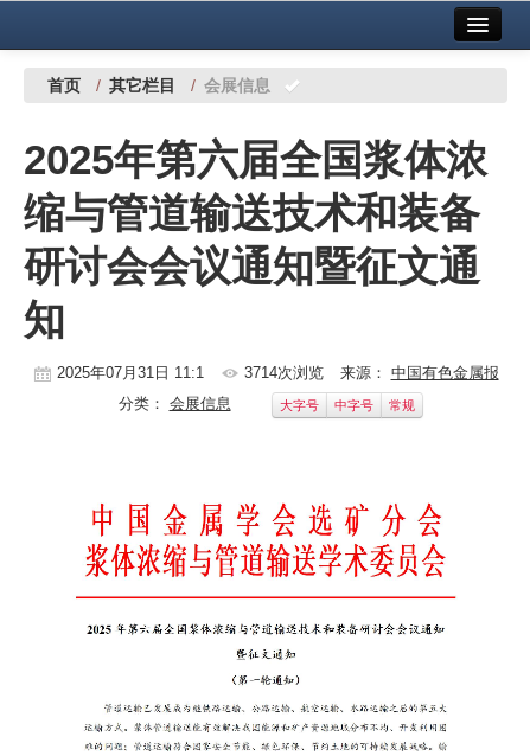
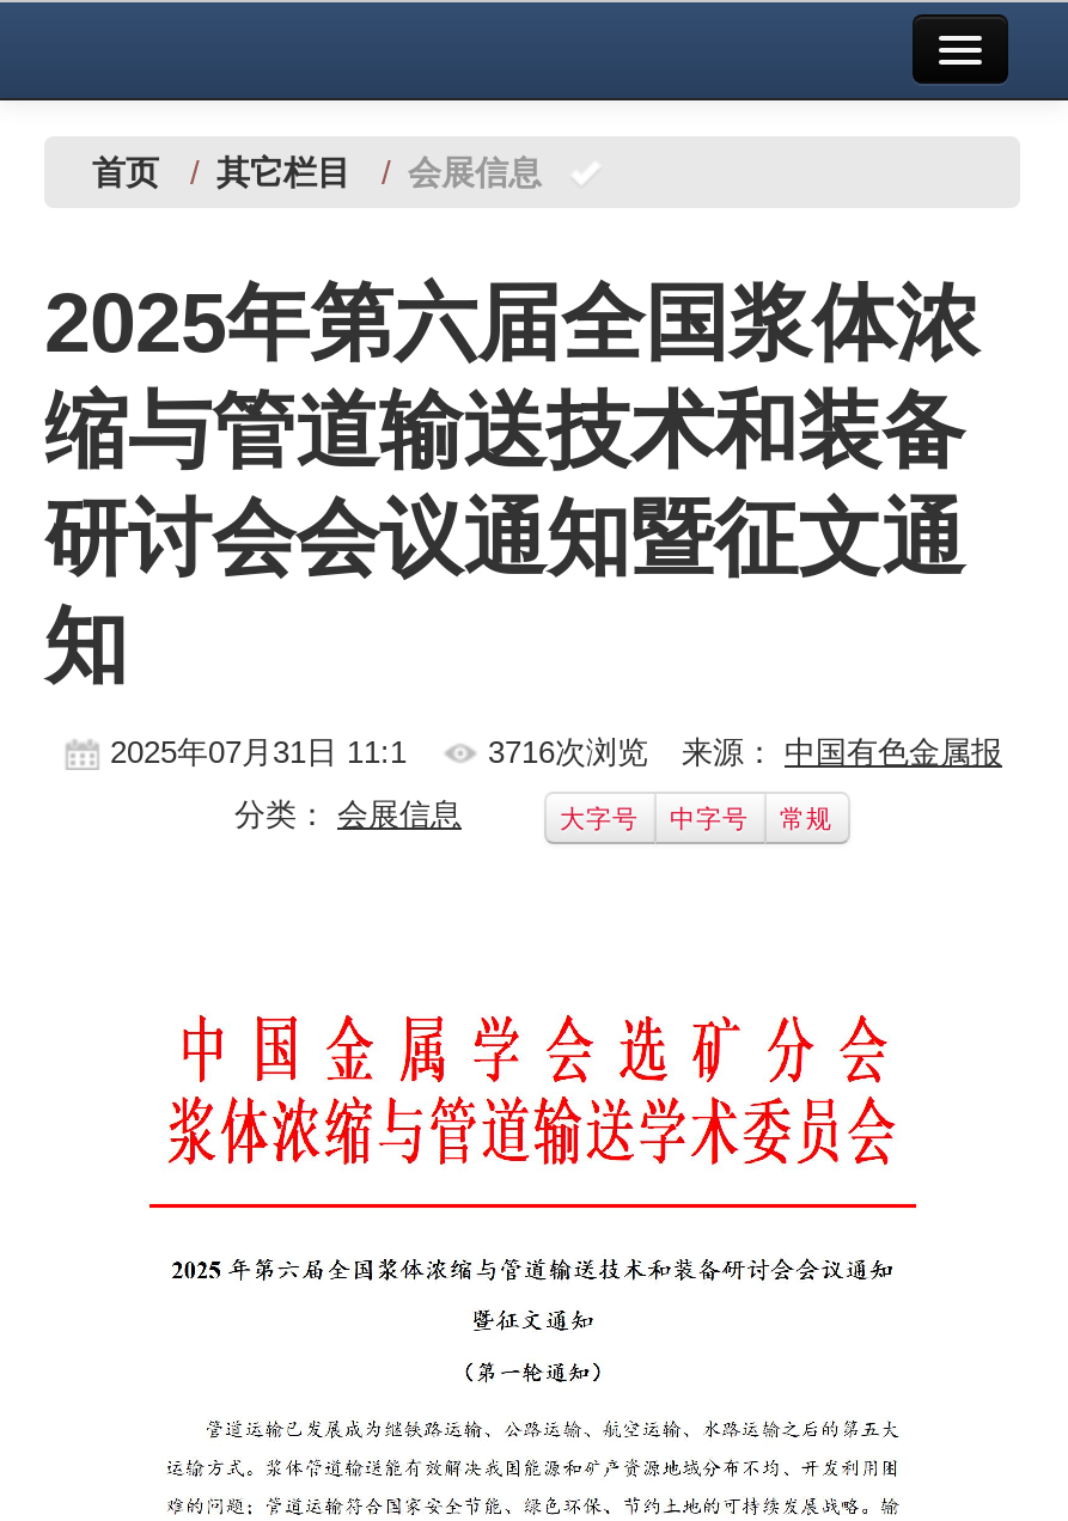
- 3714次浏览
+ 3716次浏览
